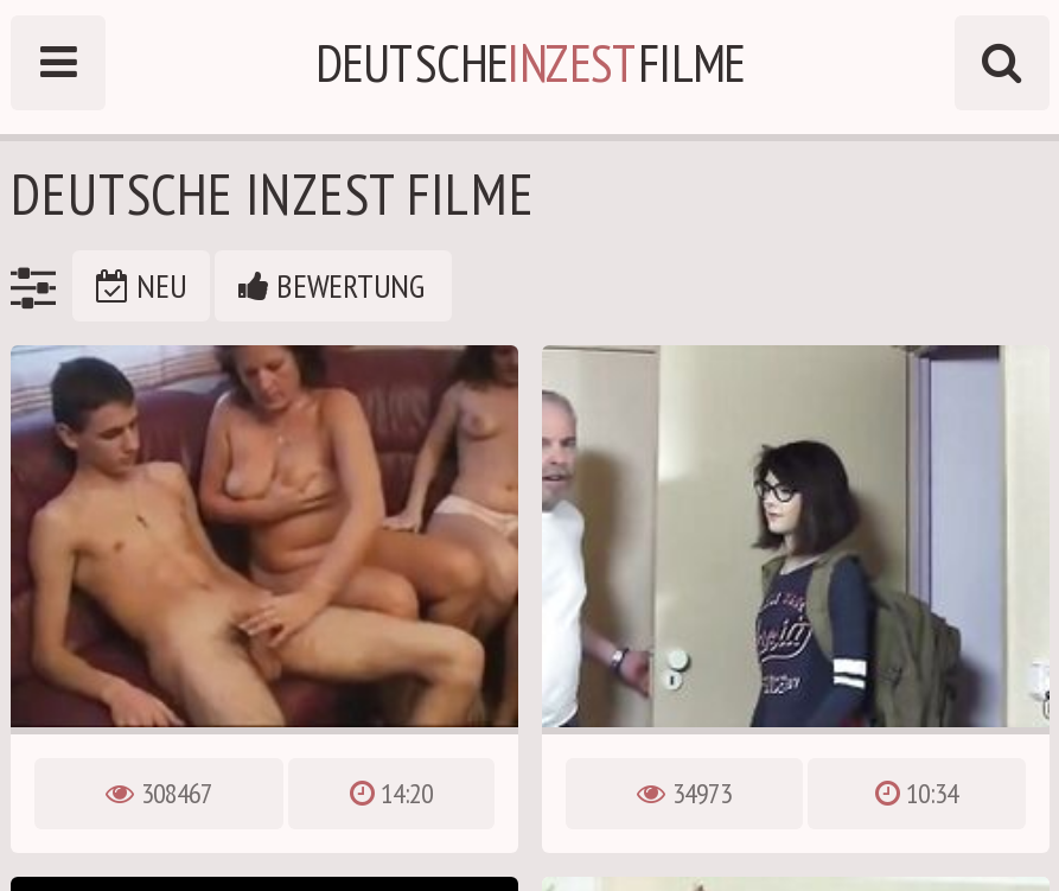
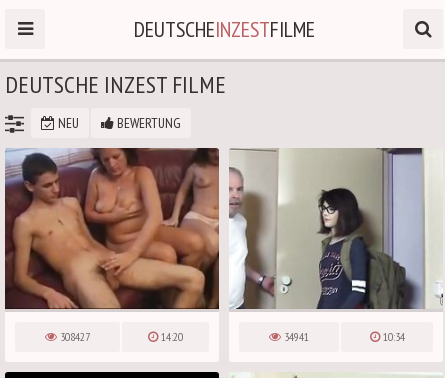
- 308467
+ 308427

- 34973
+ 34941
